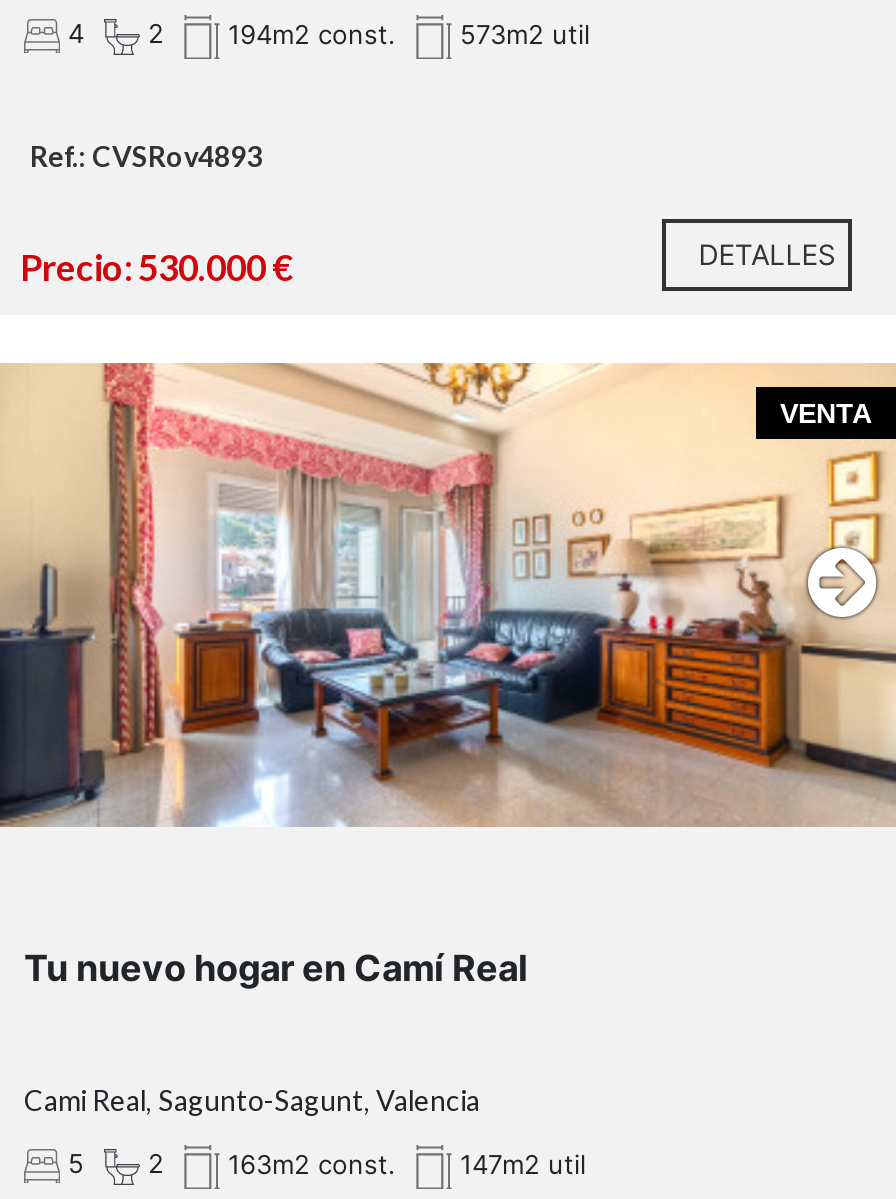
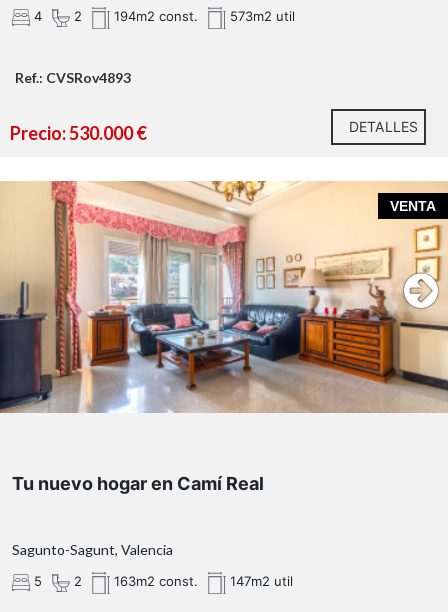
- Cami Real, Sagunto-Sagunt, Valencia
+ Sagunto-Sagunt, Valencia
